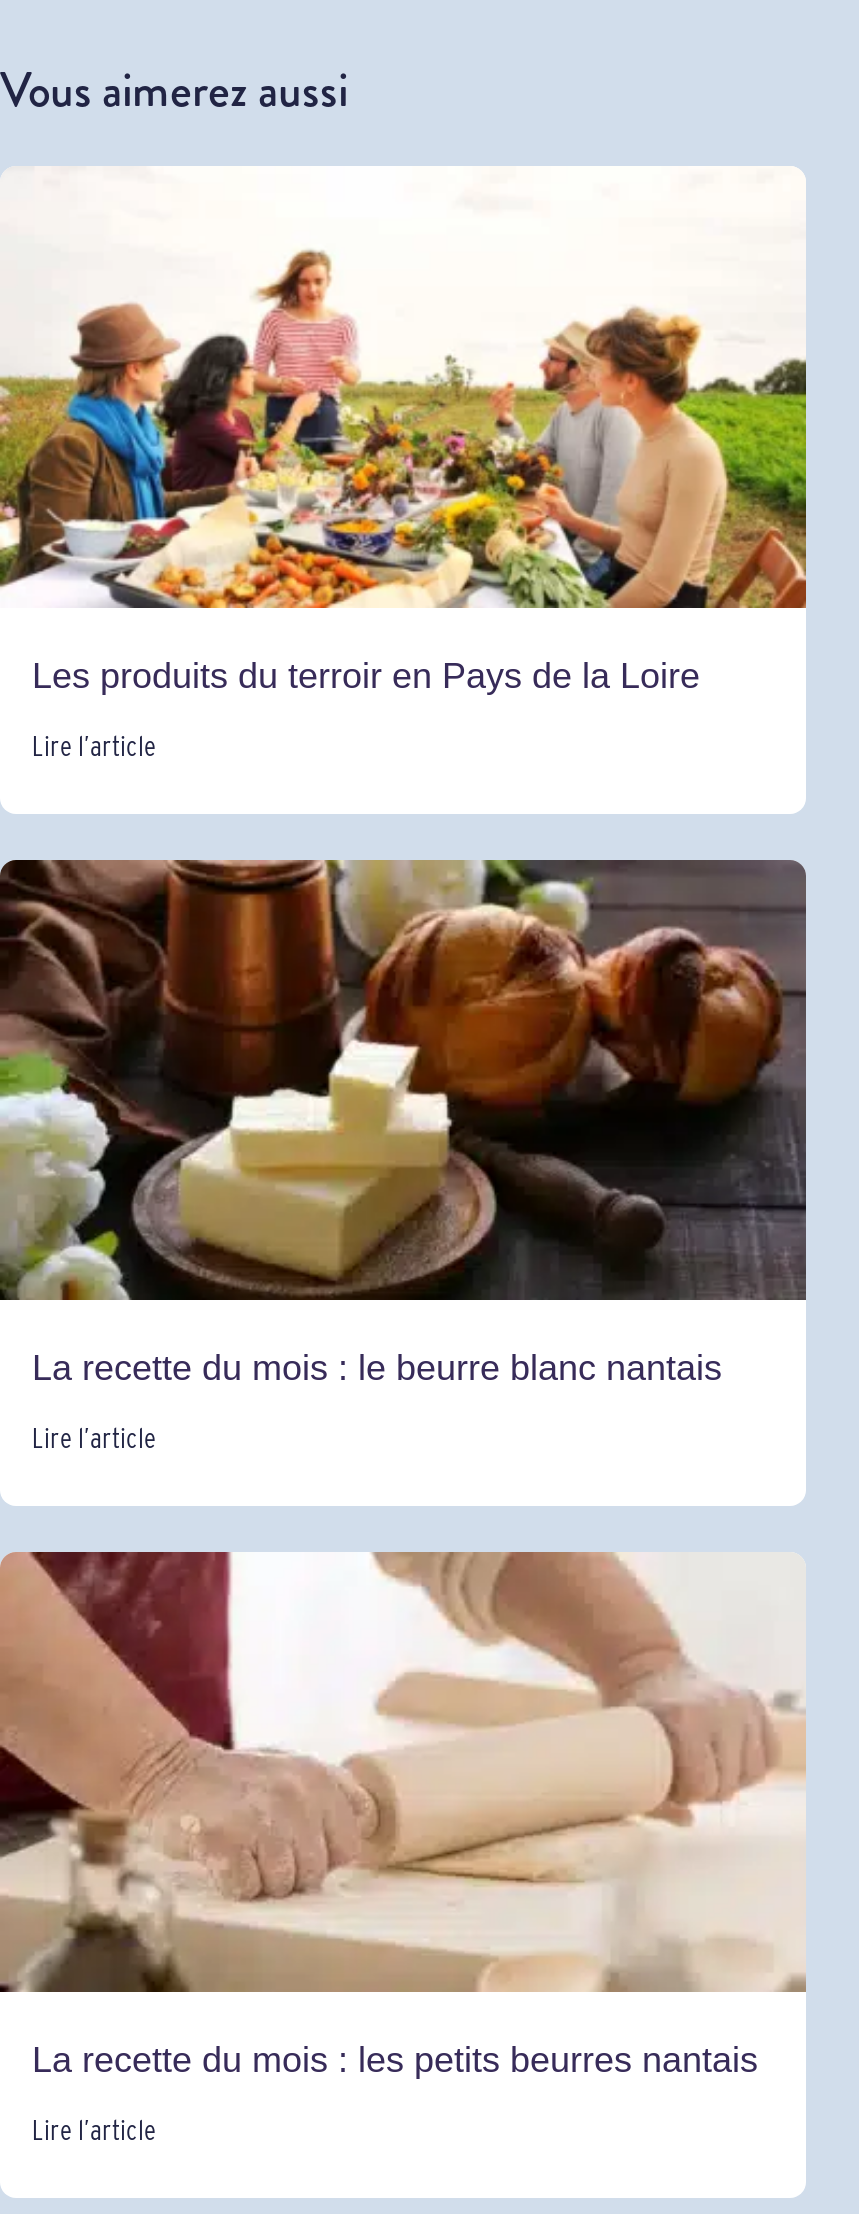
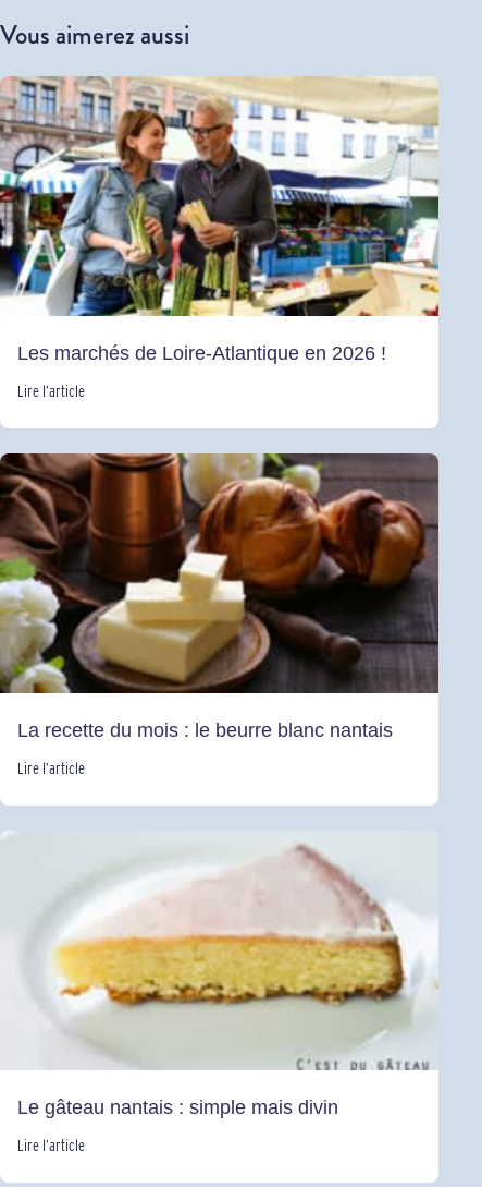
- [image]
- Les produits du terroir en Pays de la Loire
+ [image]
+ Les marchés de Loire-Atlantique en 2026 !

- [image]
- La recette du mois : les petits beurres nantais
+ [image]
+ Le gâteau nantais : simple mais divin
